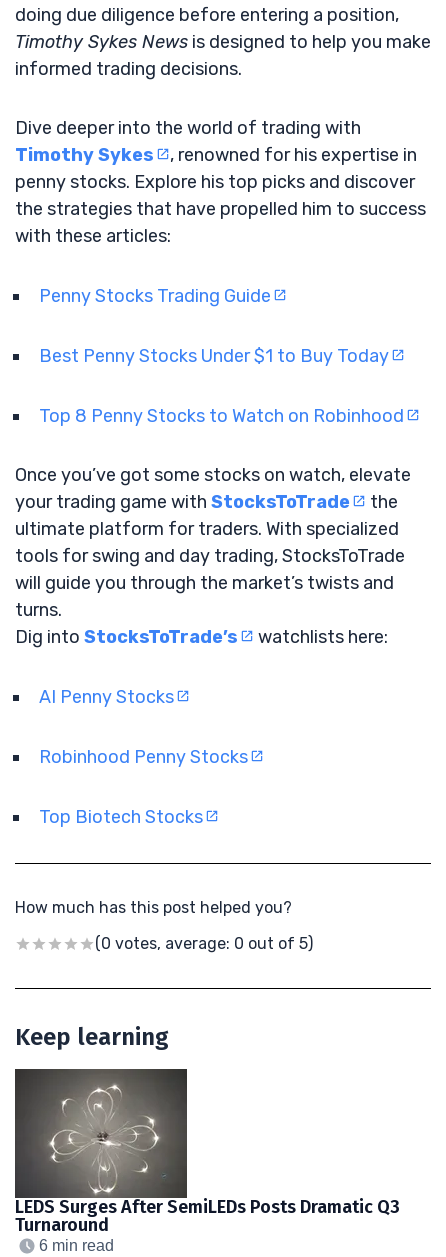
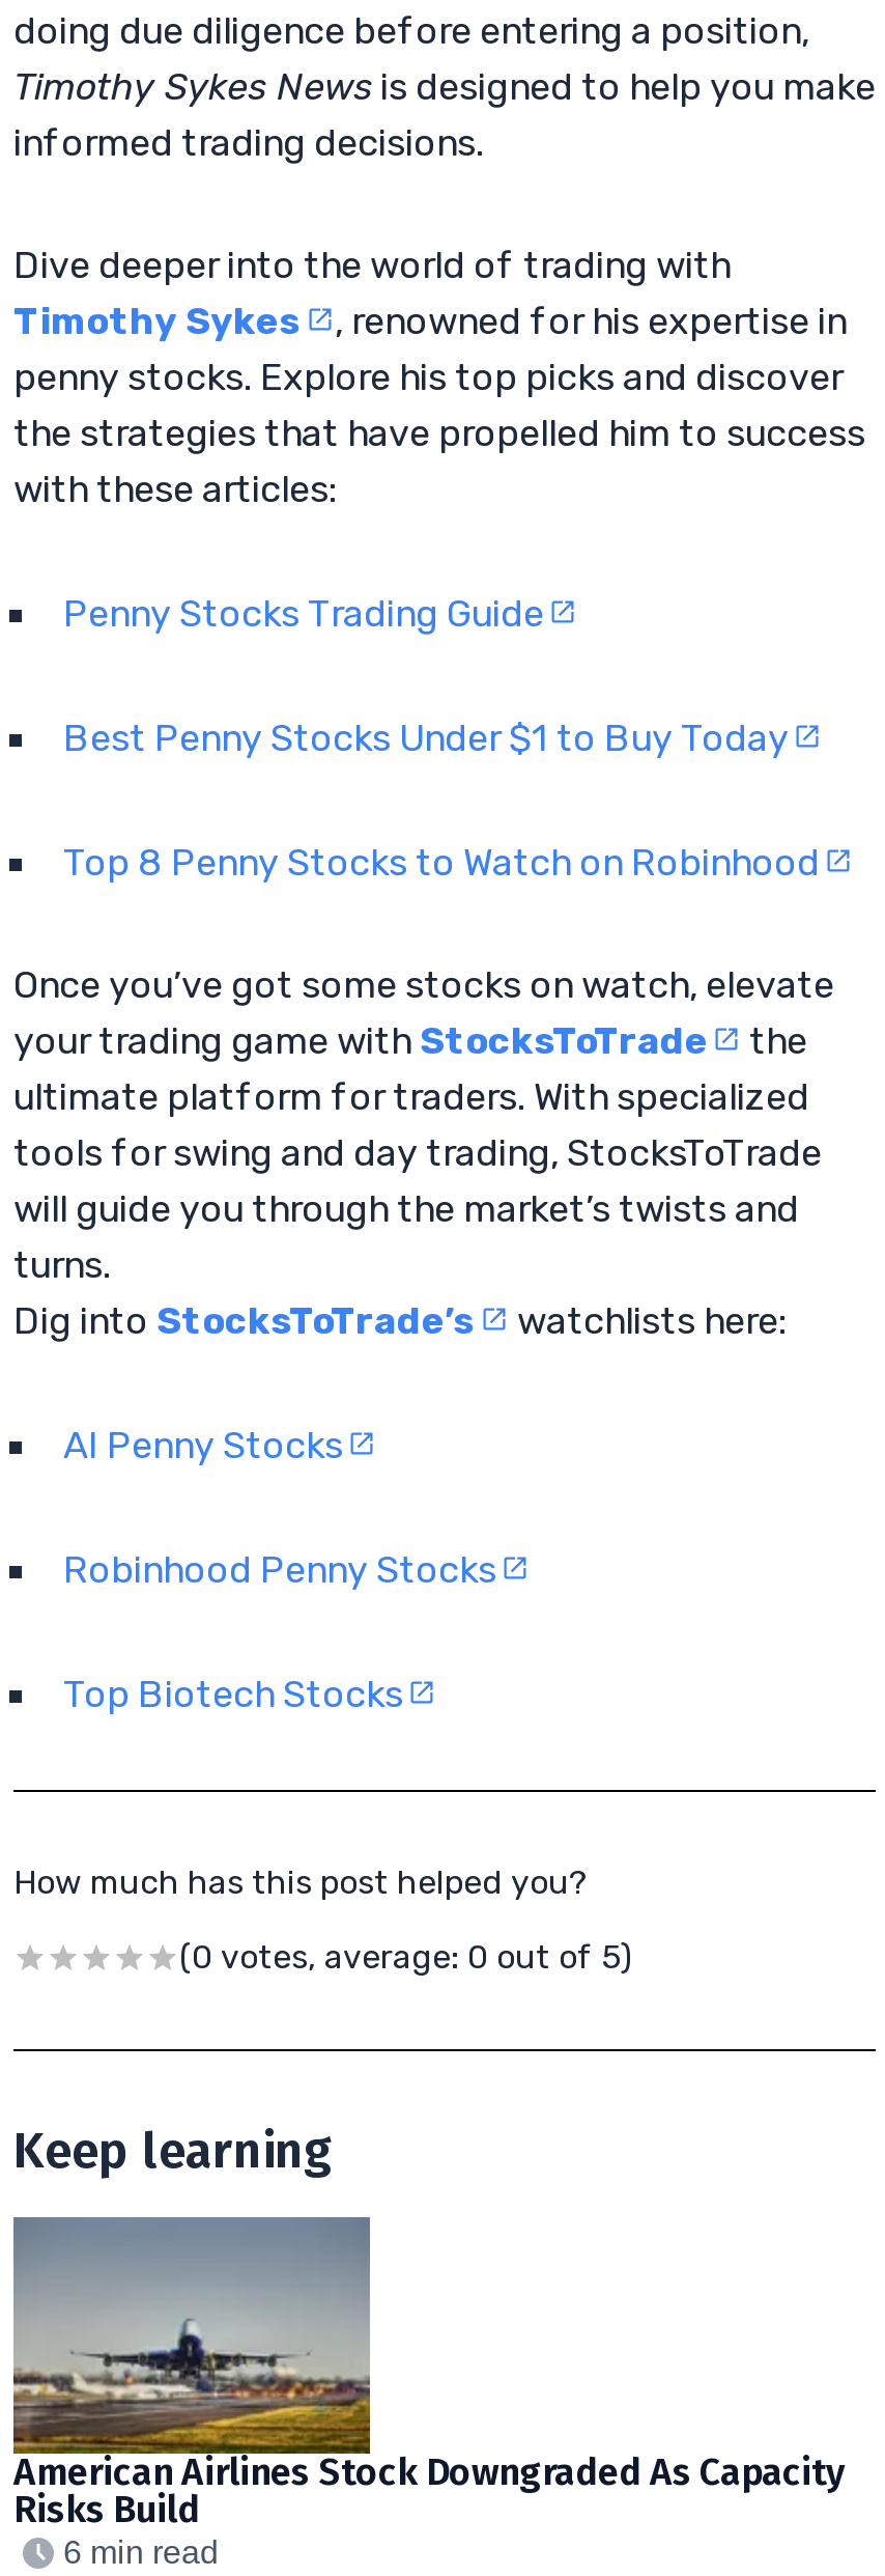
- [image]
- LEDS Surges After SemiLEDs Posts Dramatic Q3
- Turnaround
+ [image]
+ American Airlines Stock Downgraded As Capacity
+ Risks Build
